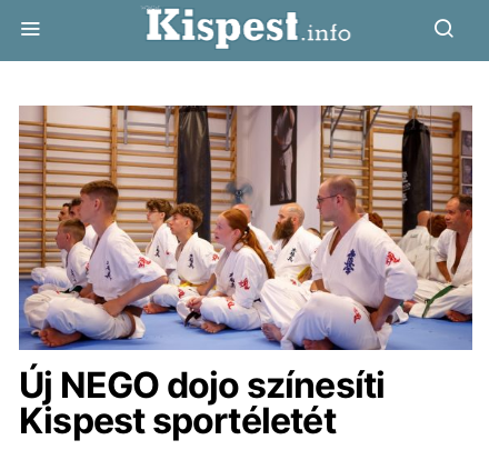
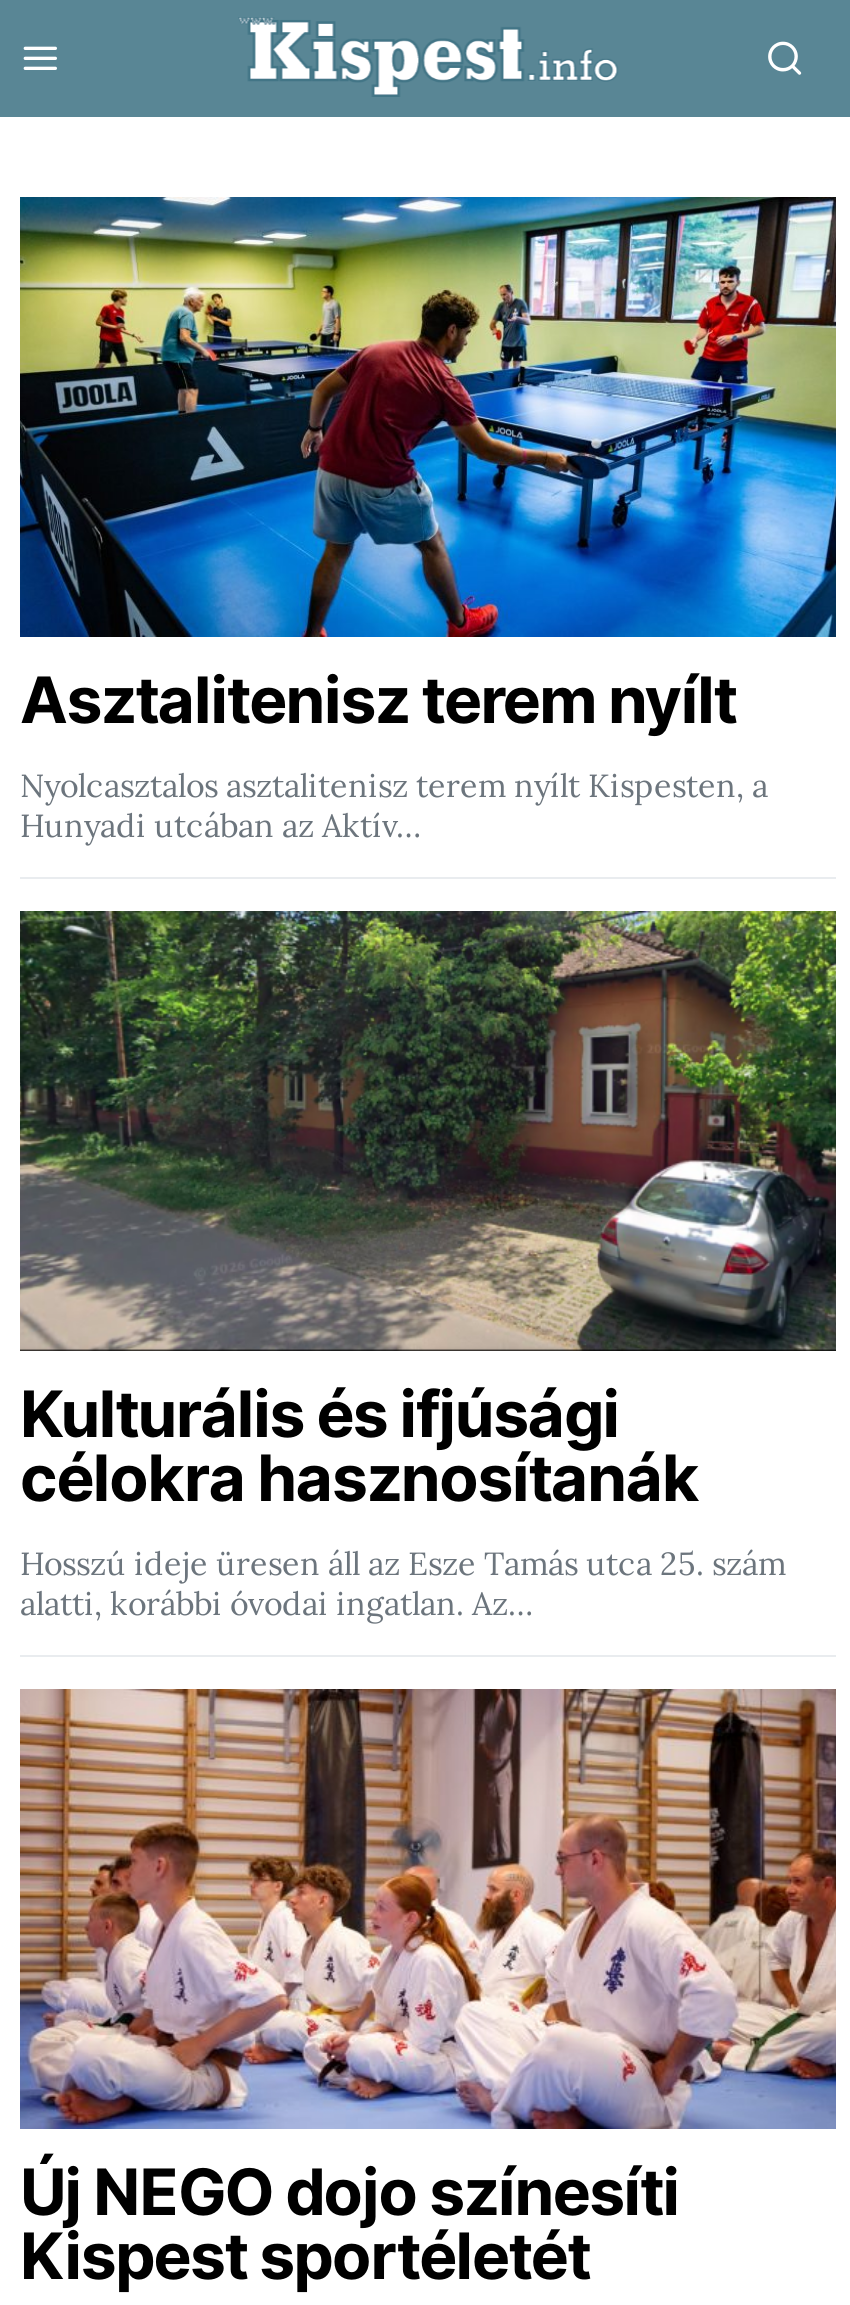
+ [image]
+ Asztalitenisz terem nyílt
+ Nyolcasztalos asztalitenisz terem nyílt Kispesten, a
+ Hunyadi utcában az Aktív…

+ [image]
+ Kulturális és ifjúsági
+ célokra hasznosítanák
+ Hosszú ideje üresen áll az Esze Tamás utca 25. szám
+ alatti, korábbi óvodai ingatlan. Az…
